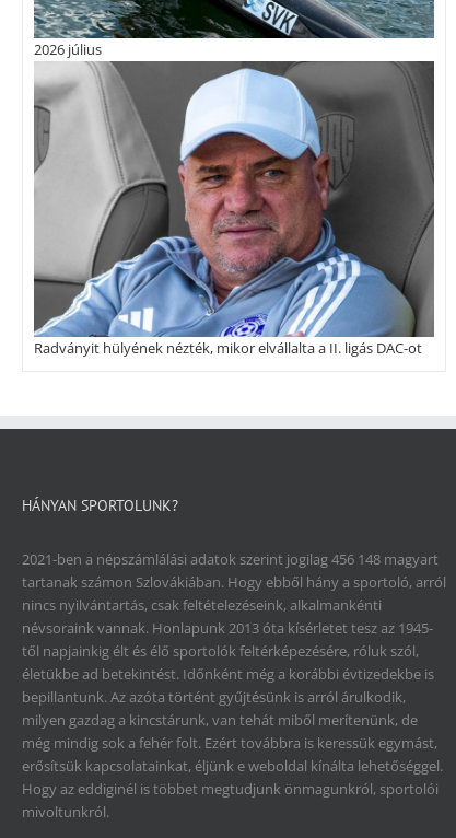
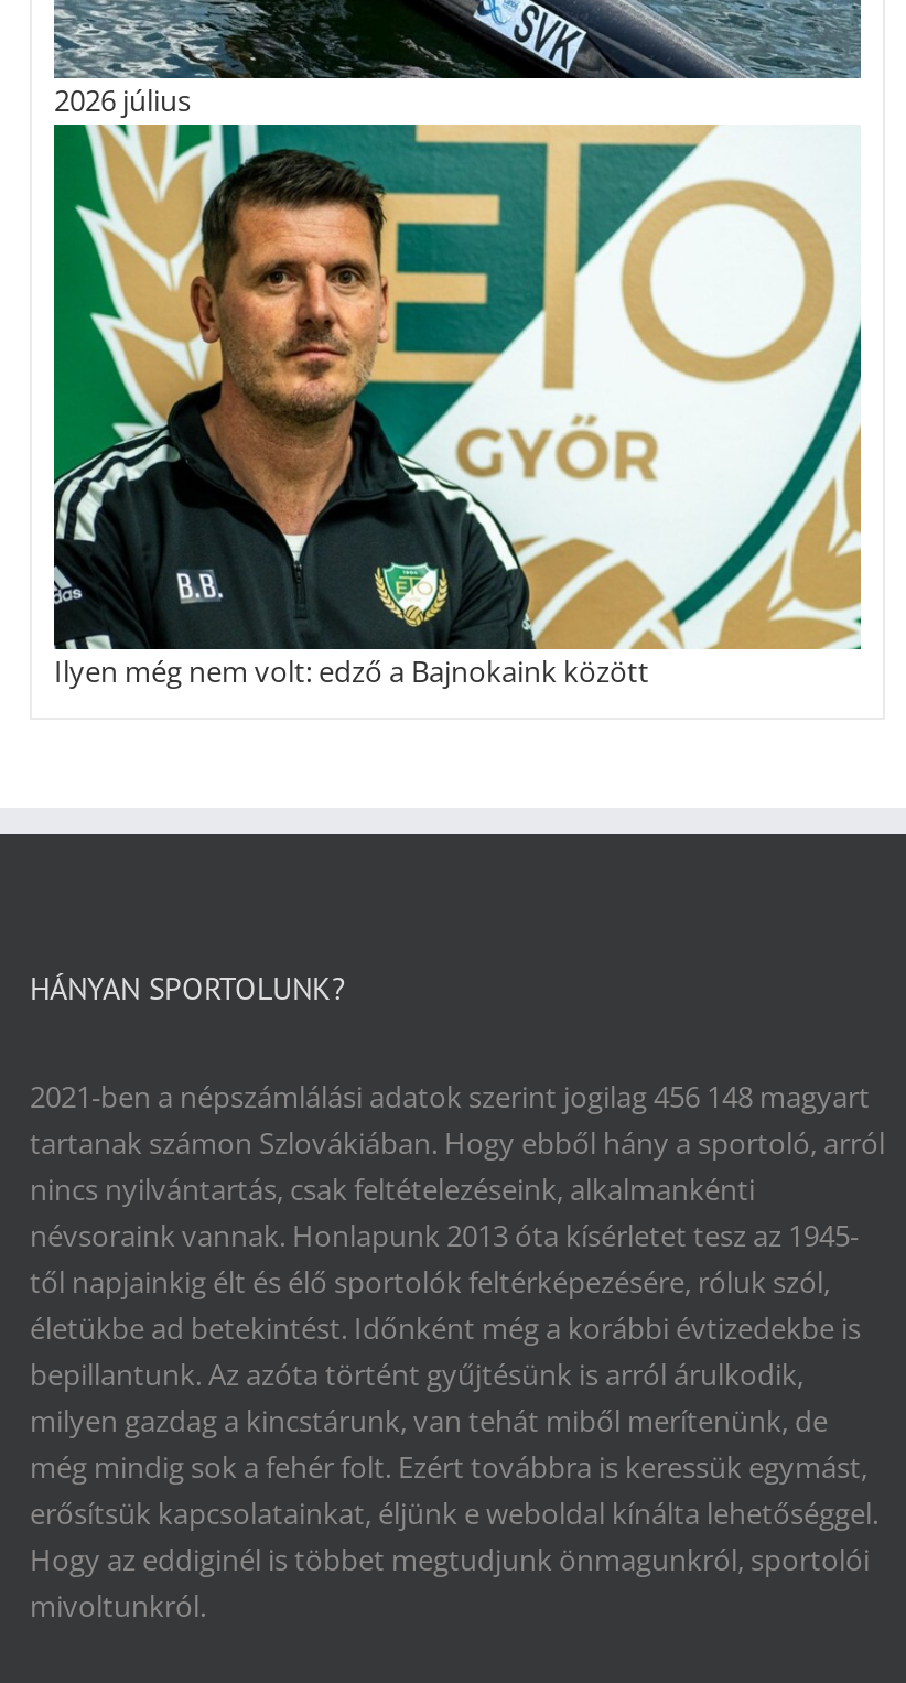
- [image]
- Radványit hülyének nézték, mikor elvállalta a II. ligás DAC-ot
+ [image]
+ Ilyen még nem volt: edző a Bajnokaink között
